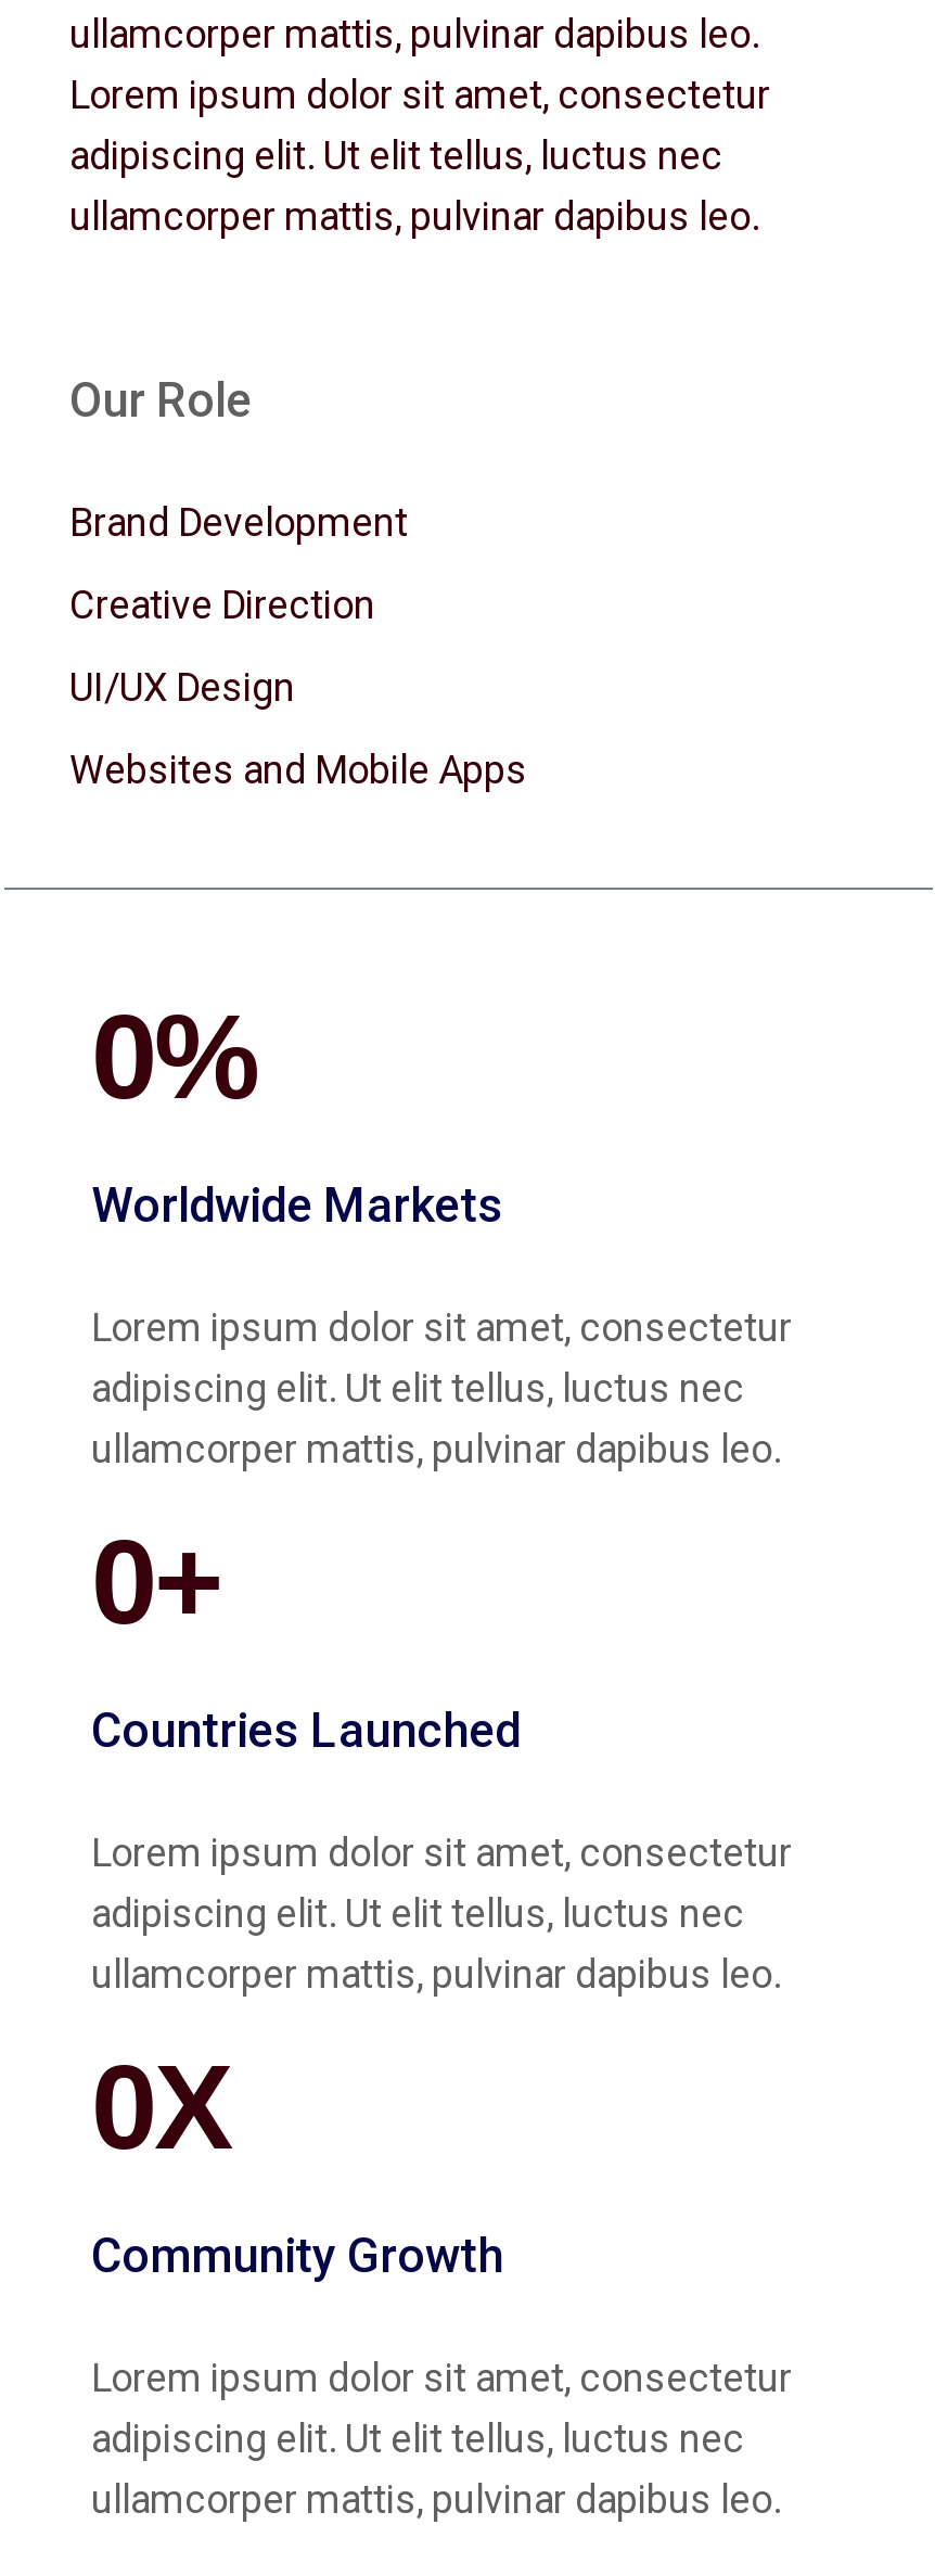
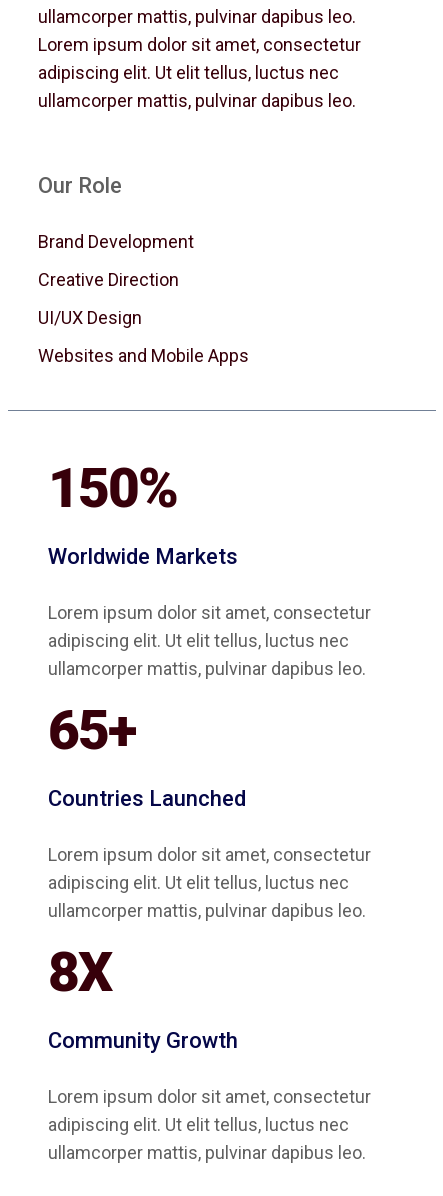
- 0%
+ 150%

- 0+
+ 65+

- 0X
+ 8X
